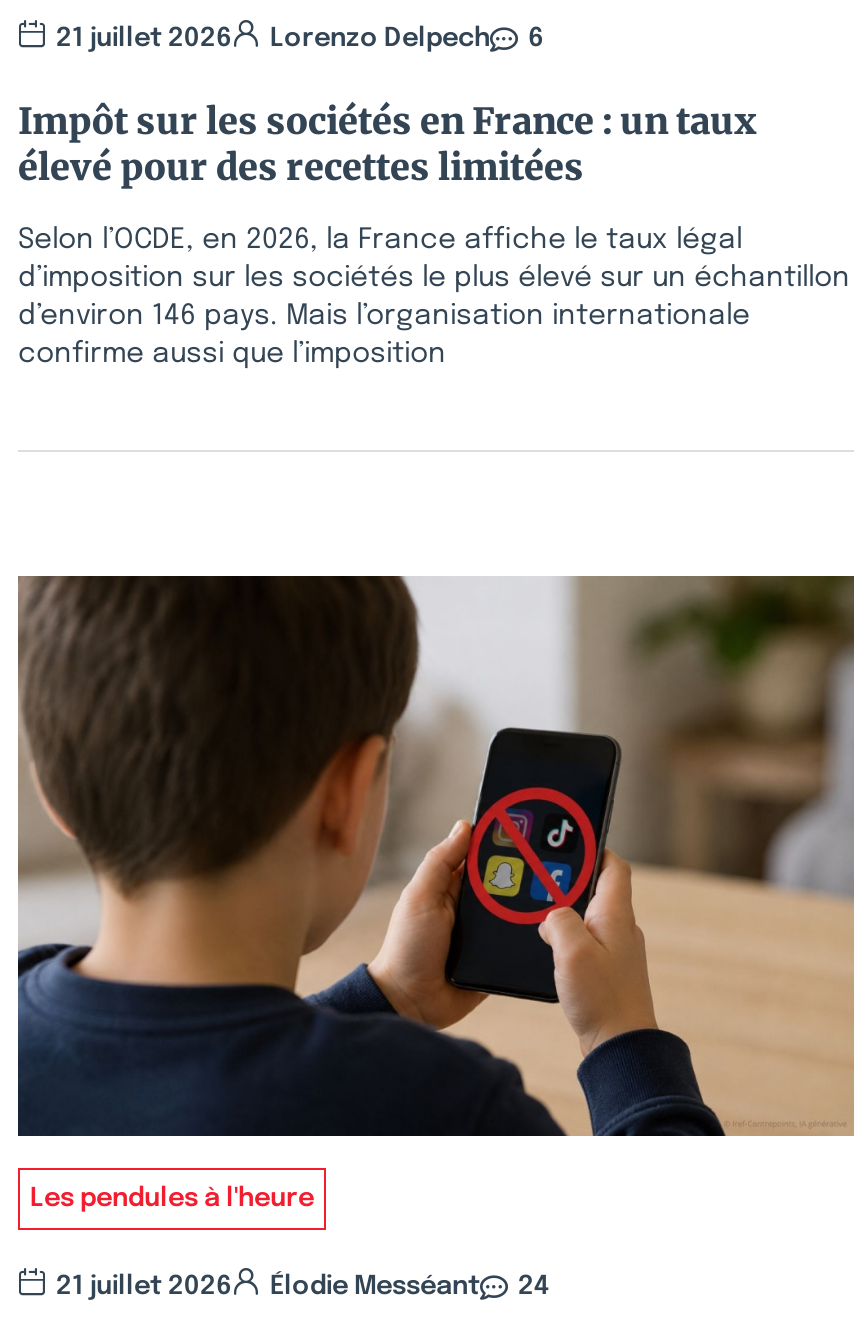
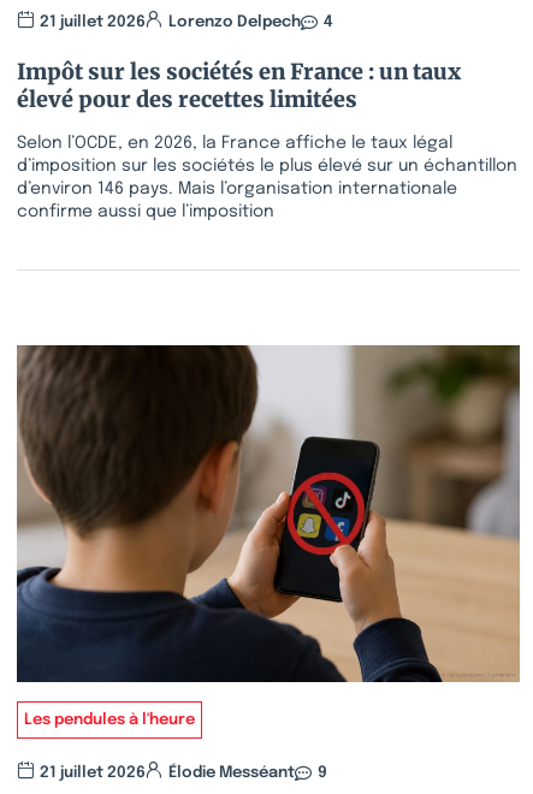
- 21 juillet 2026 Lorenzo Delpech 6
+ 21 juillet 2026 Lorenzo Delpech 4

- 21 juillet 2026 Élodie Messéant 24
+ 21 juillet 2026 Élodie Messéant 9
